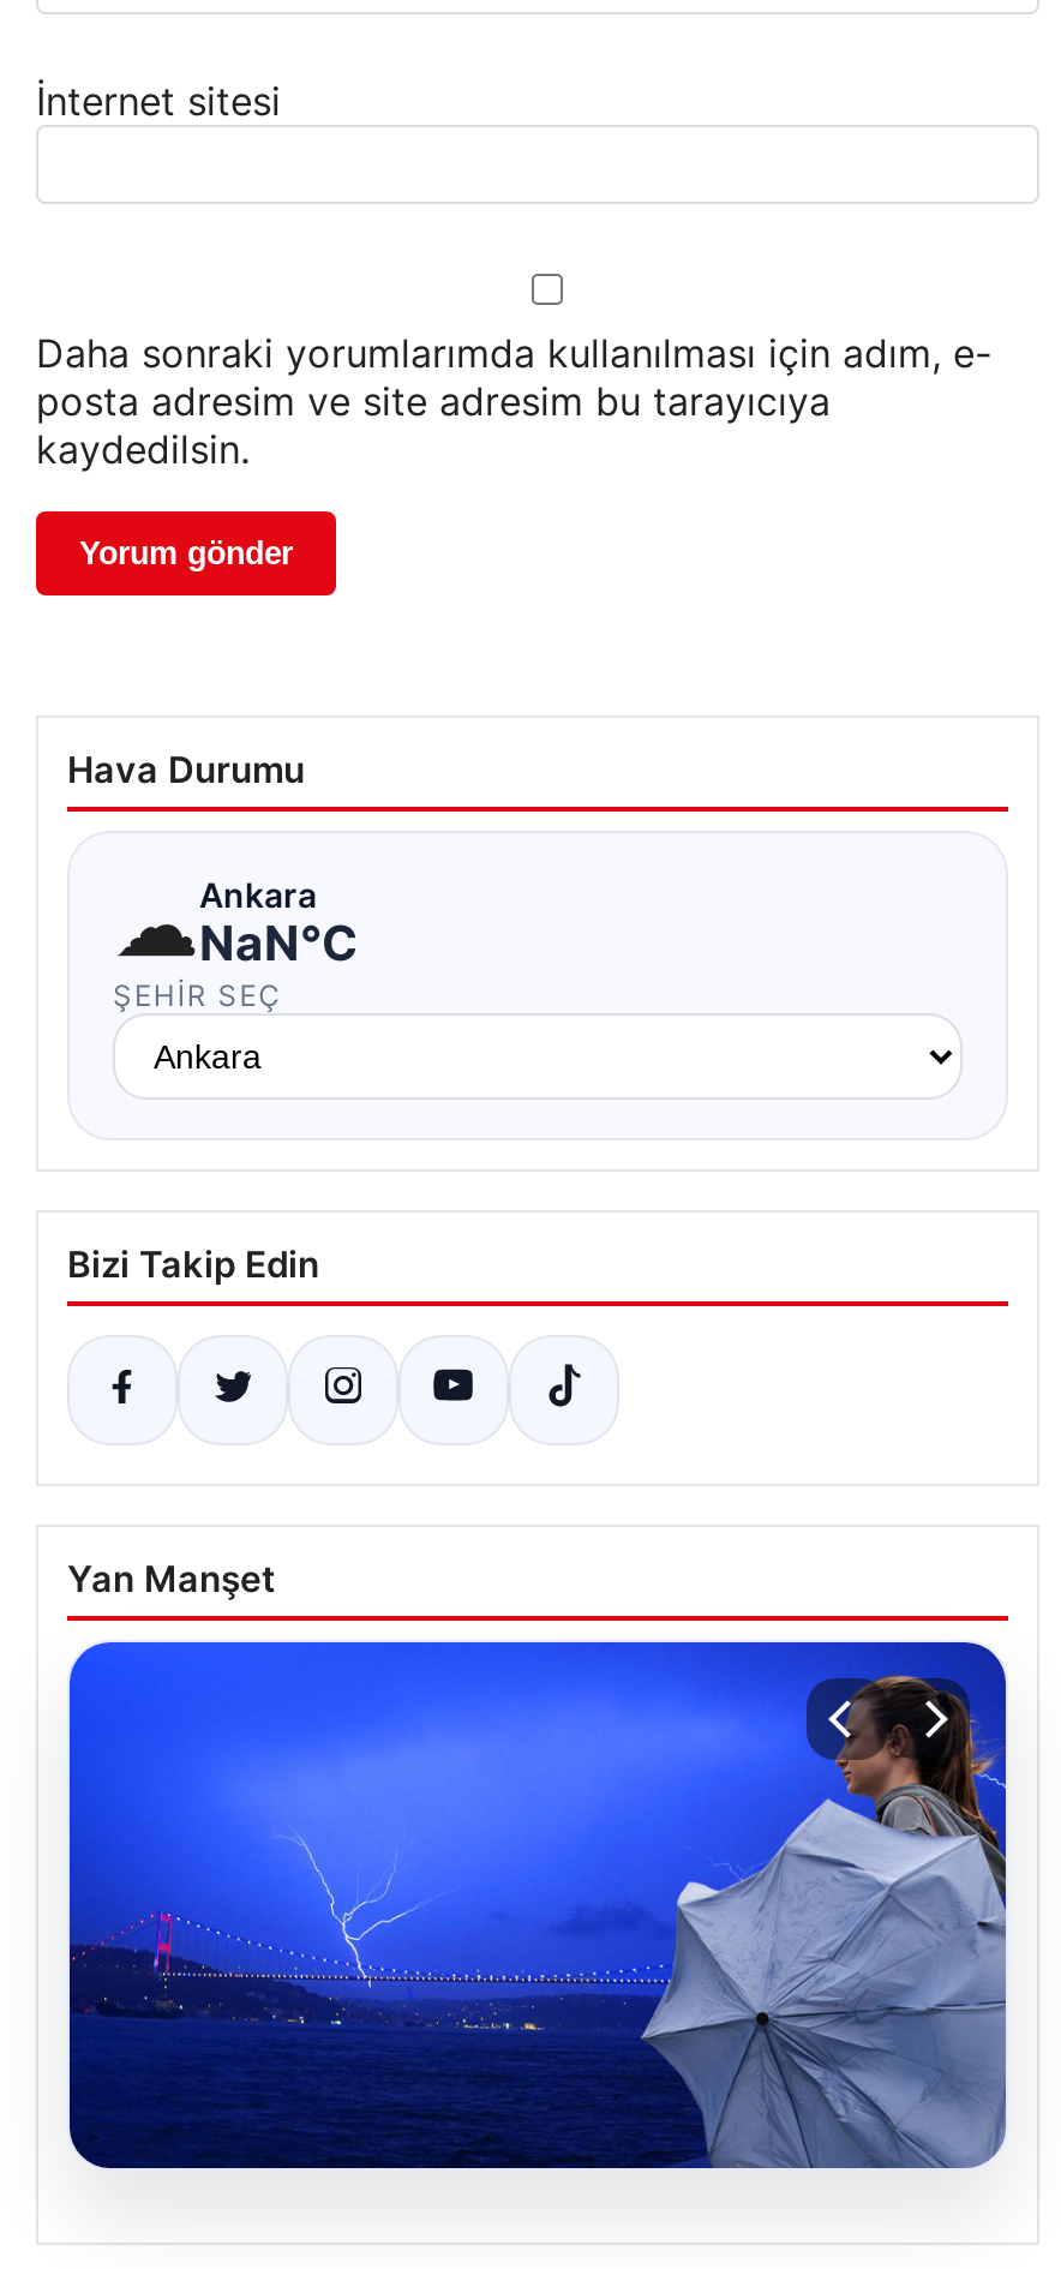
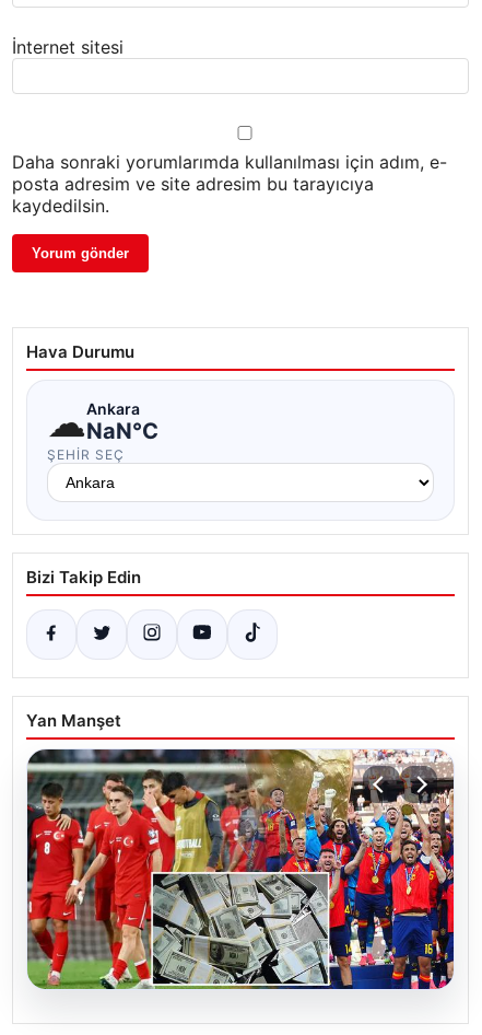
- [image]
+ [image]
